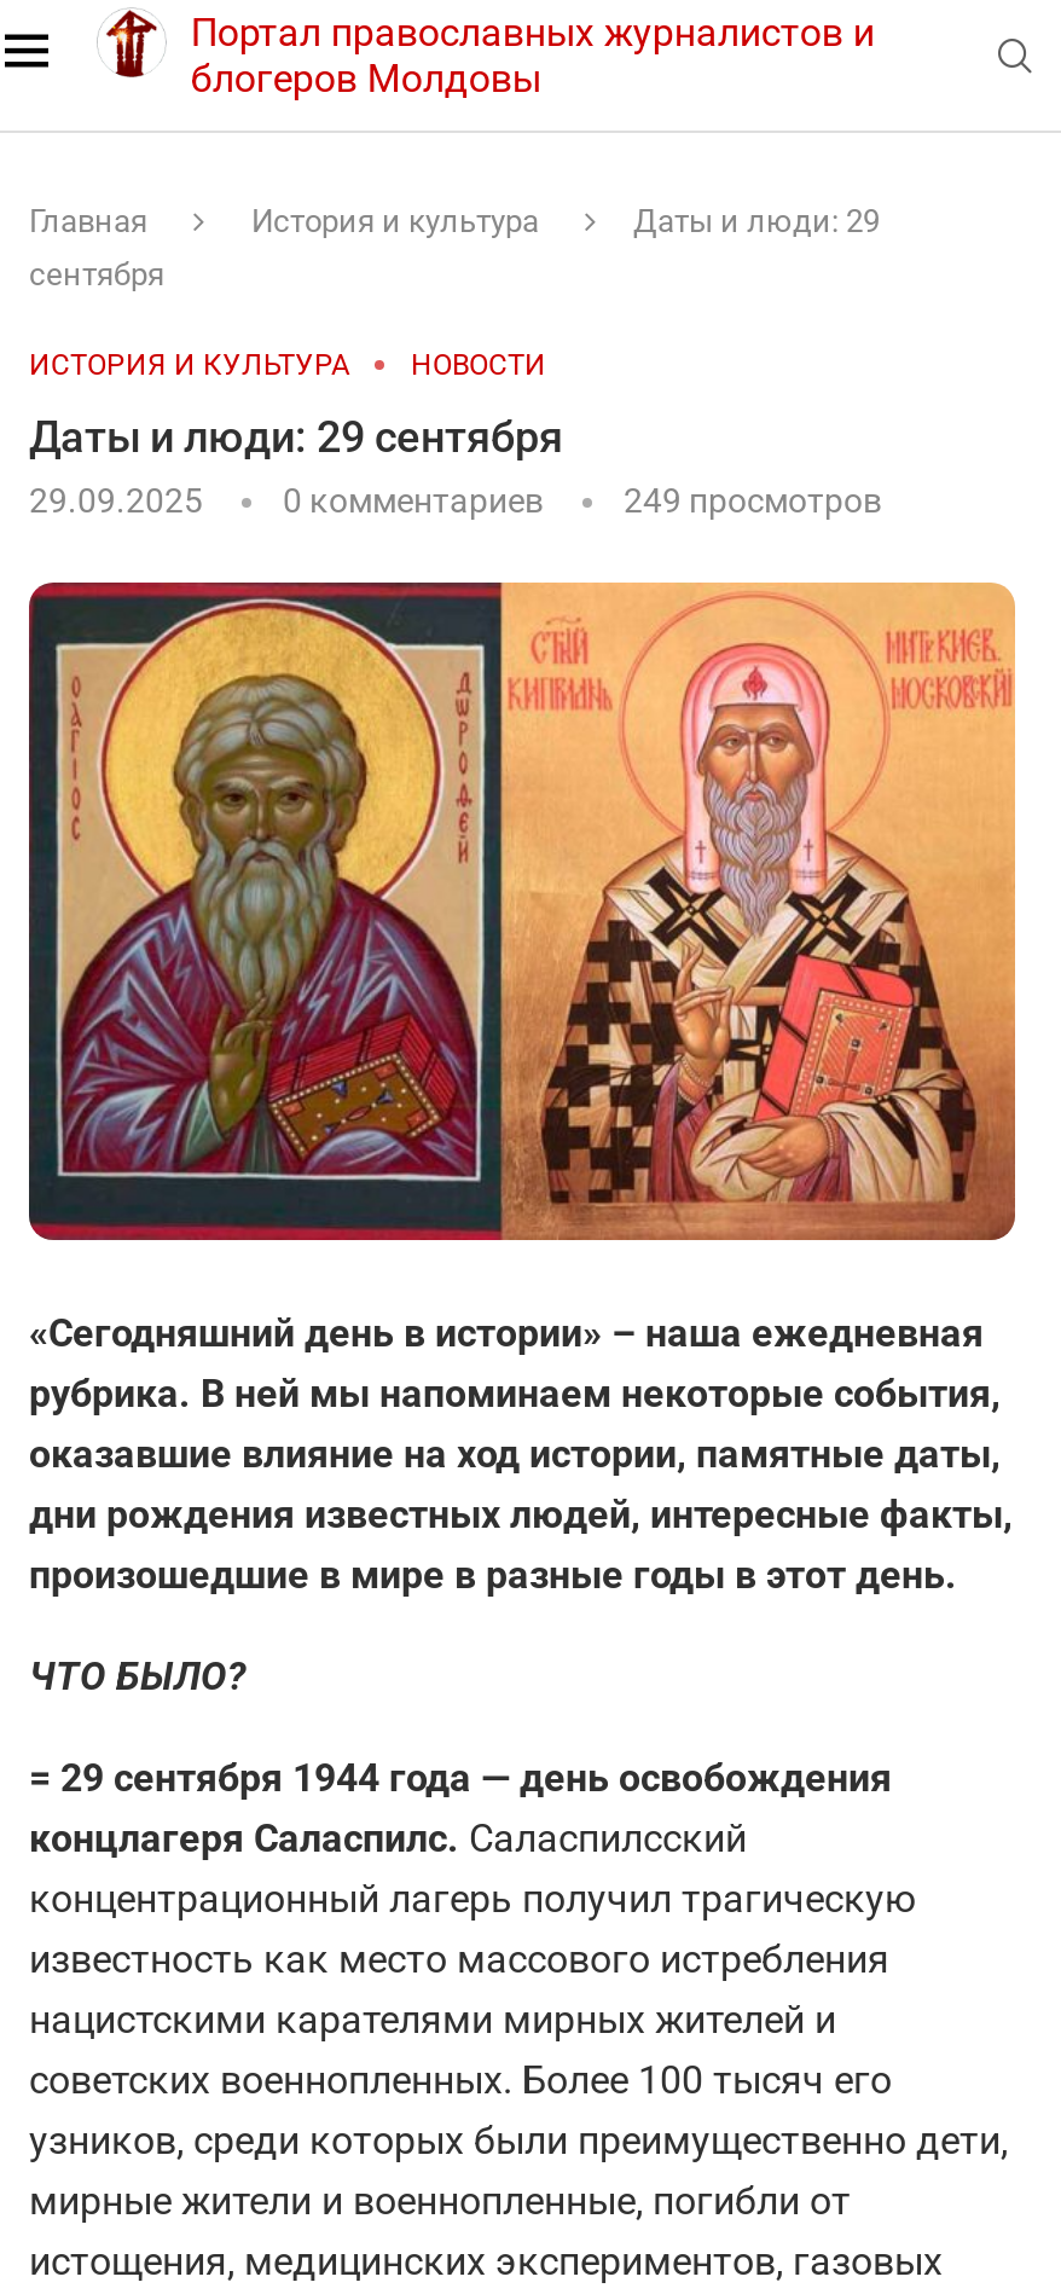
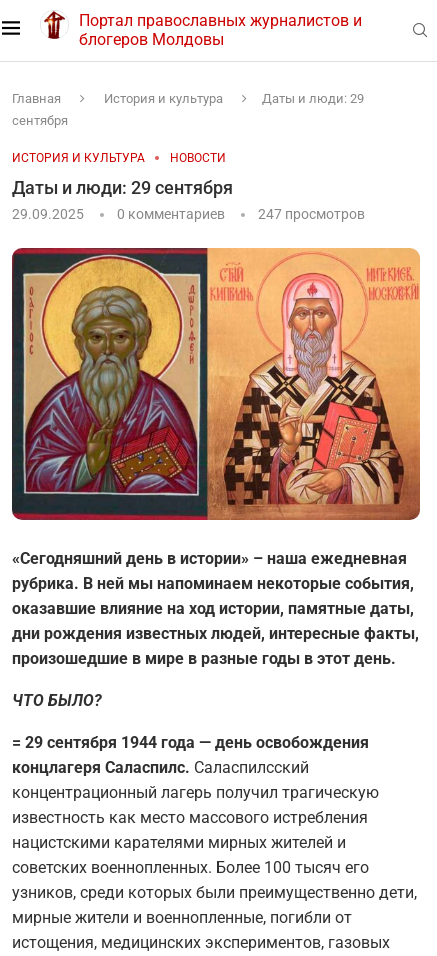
- 249 просмотров
+ 247 просмотров
